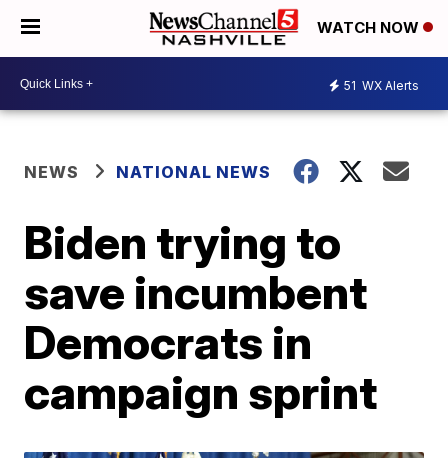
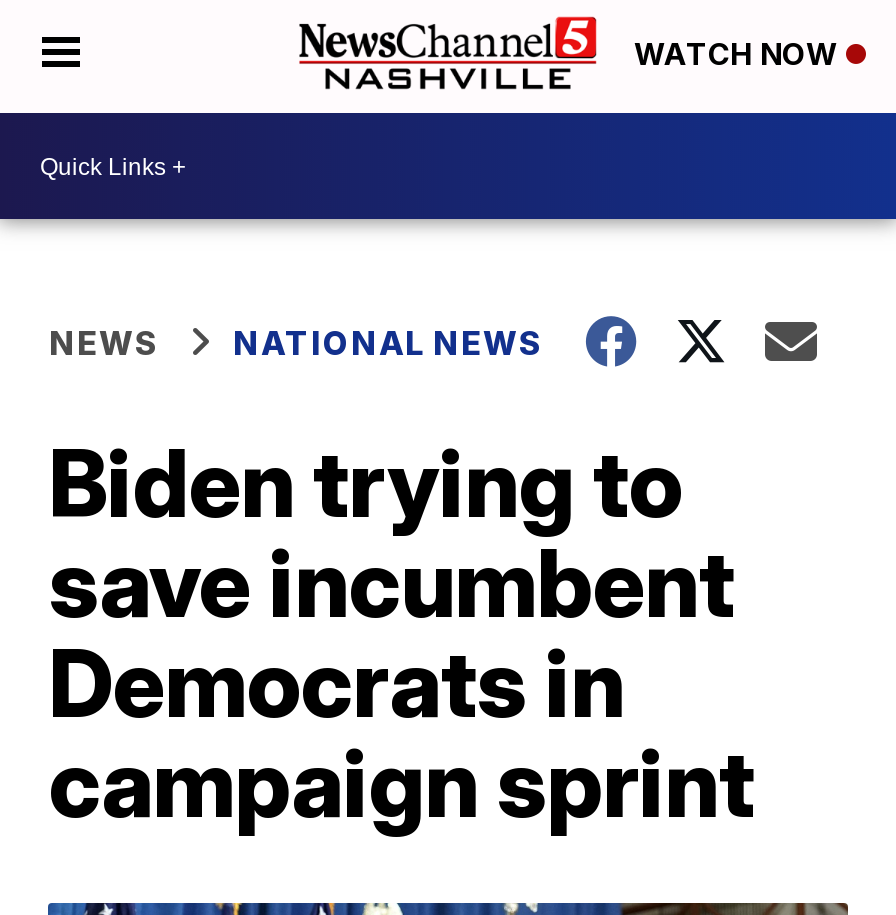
- 51 WX Alerts
